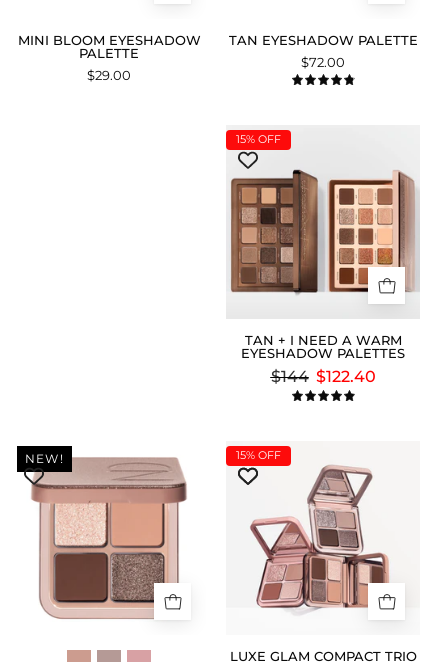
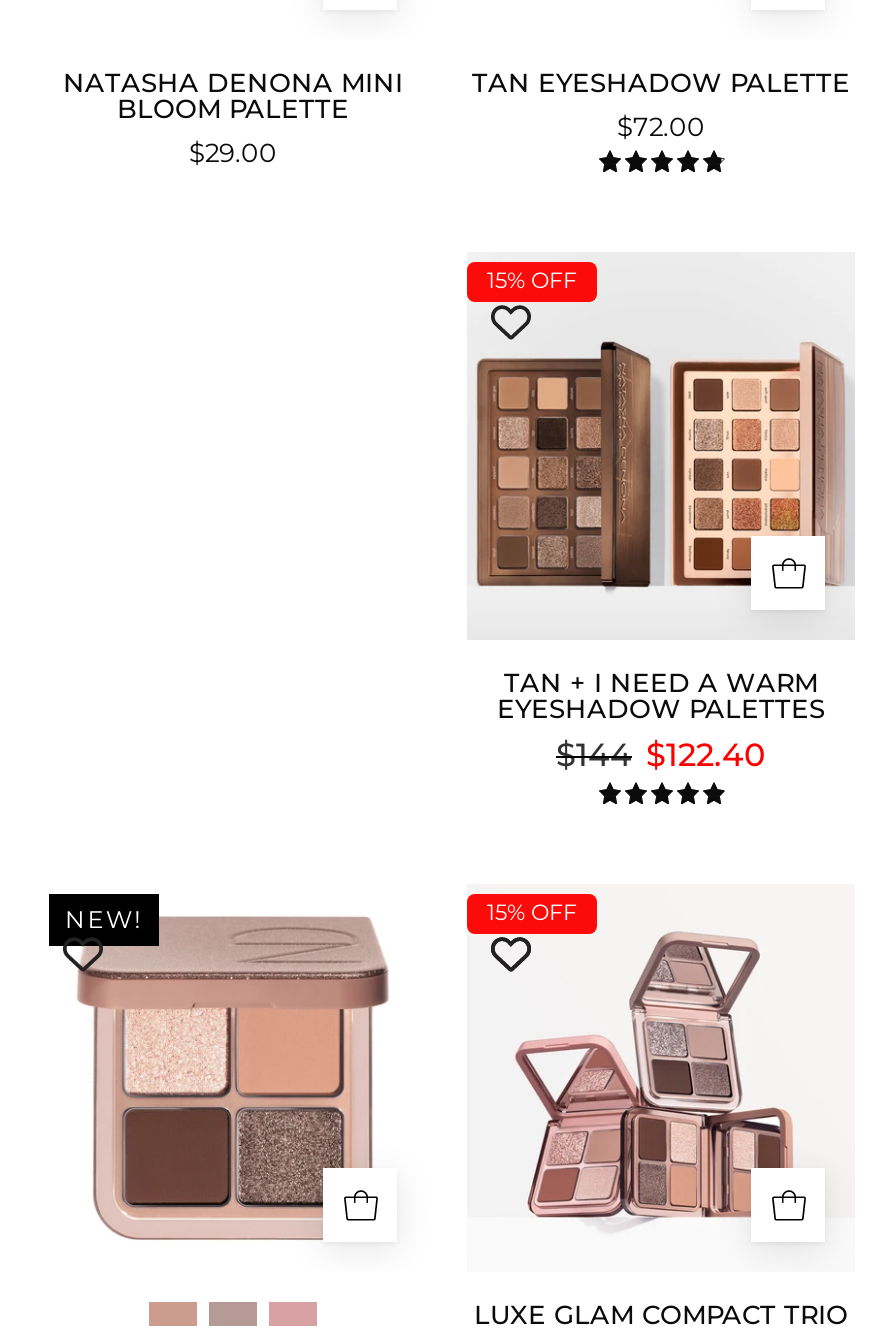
- MINI BLOOM EYESHADOW
- PALETTE
+ NATASHA DENONA MINI
+ BLOOM PALETTE
